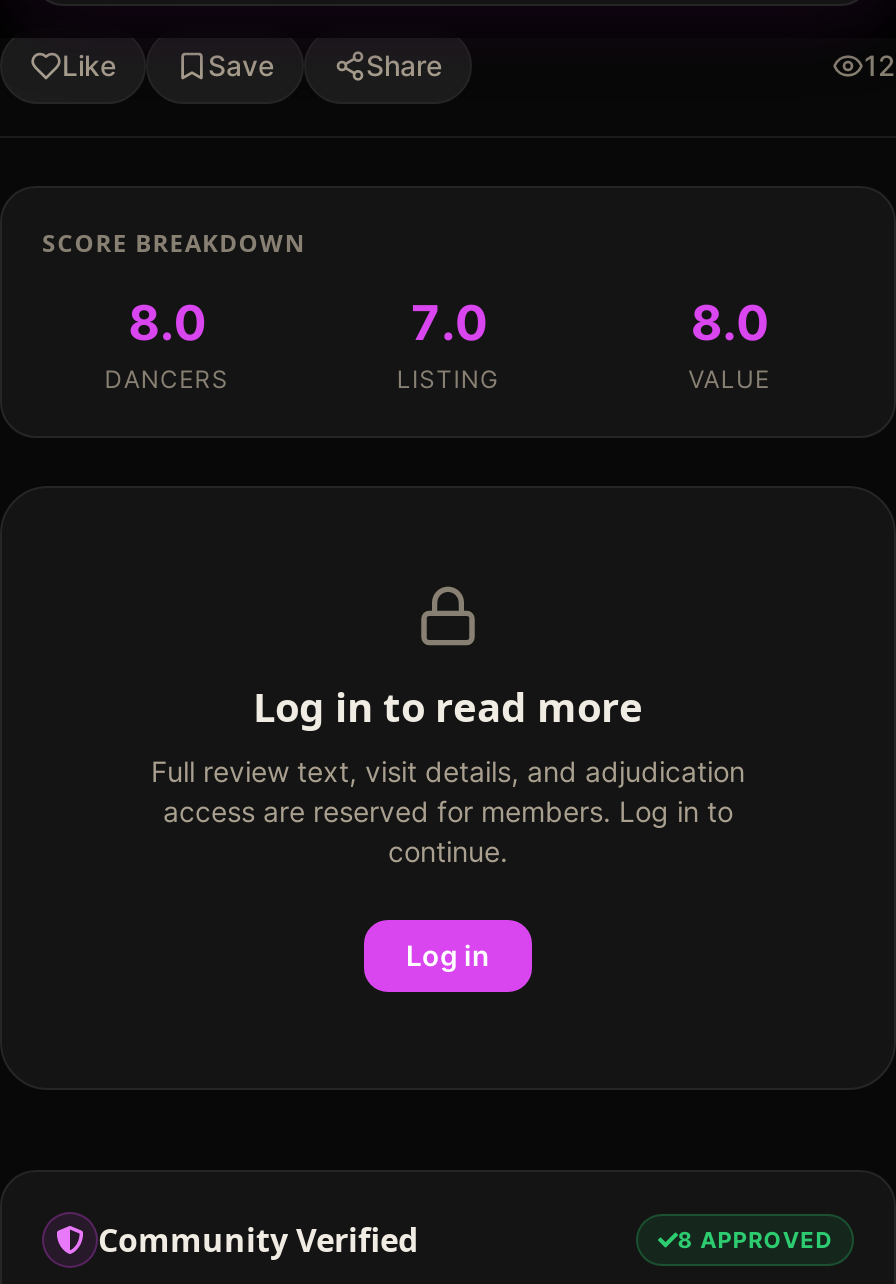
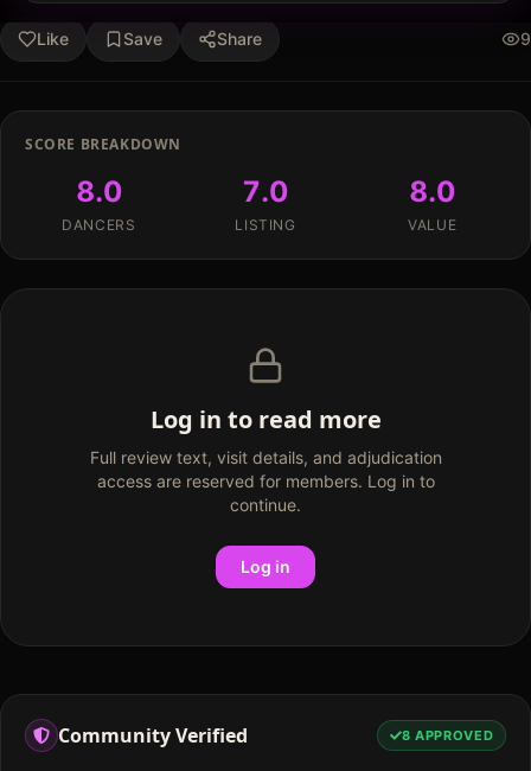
- 12
+ 9
